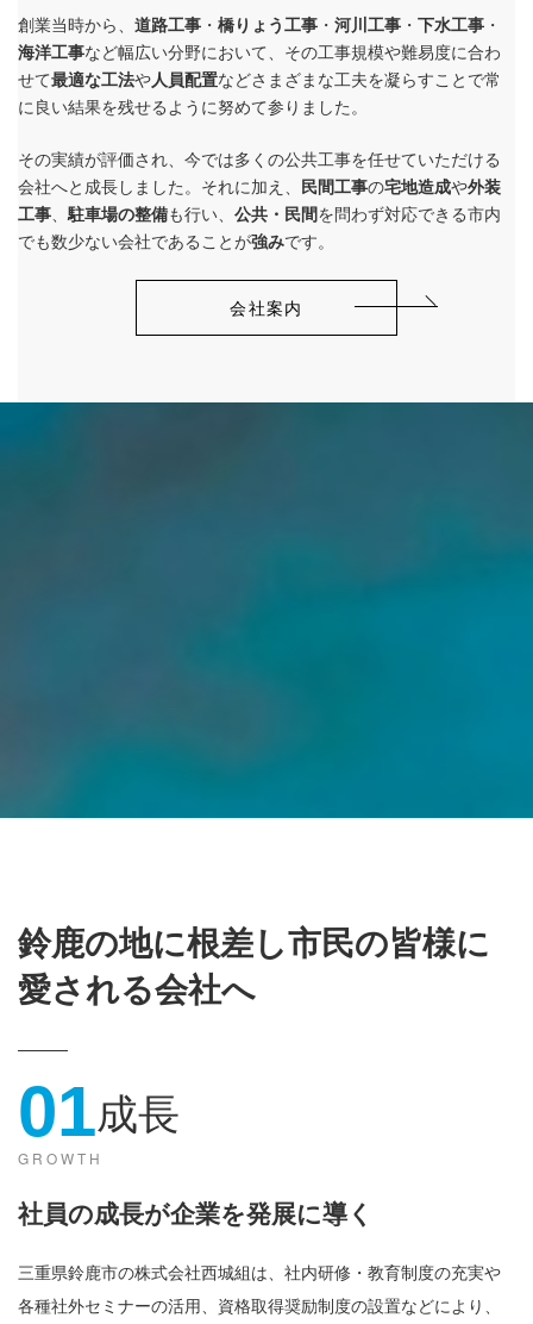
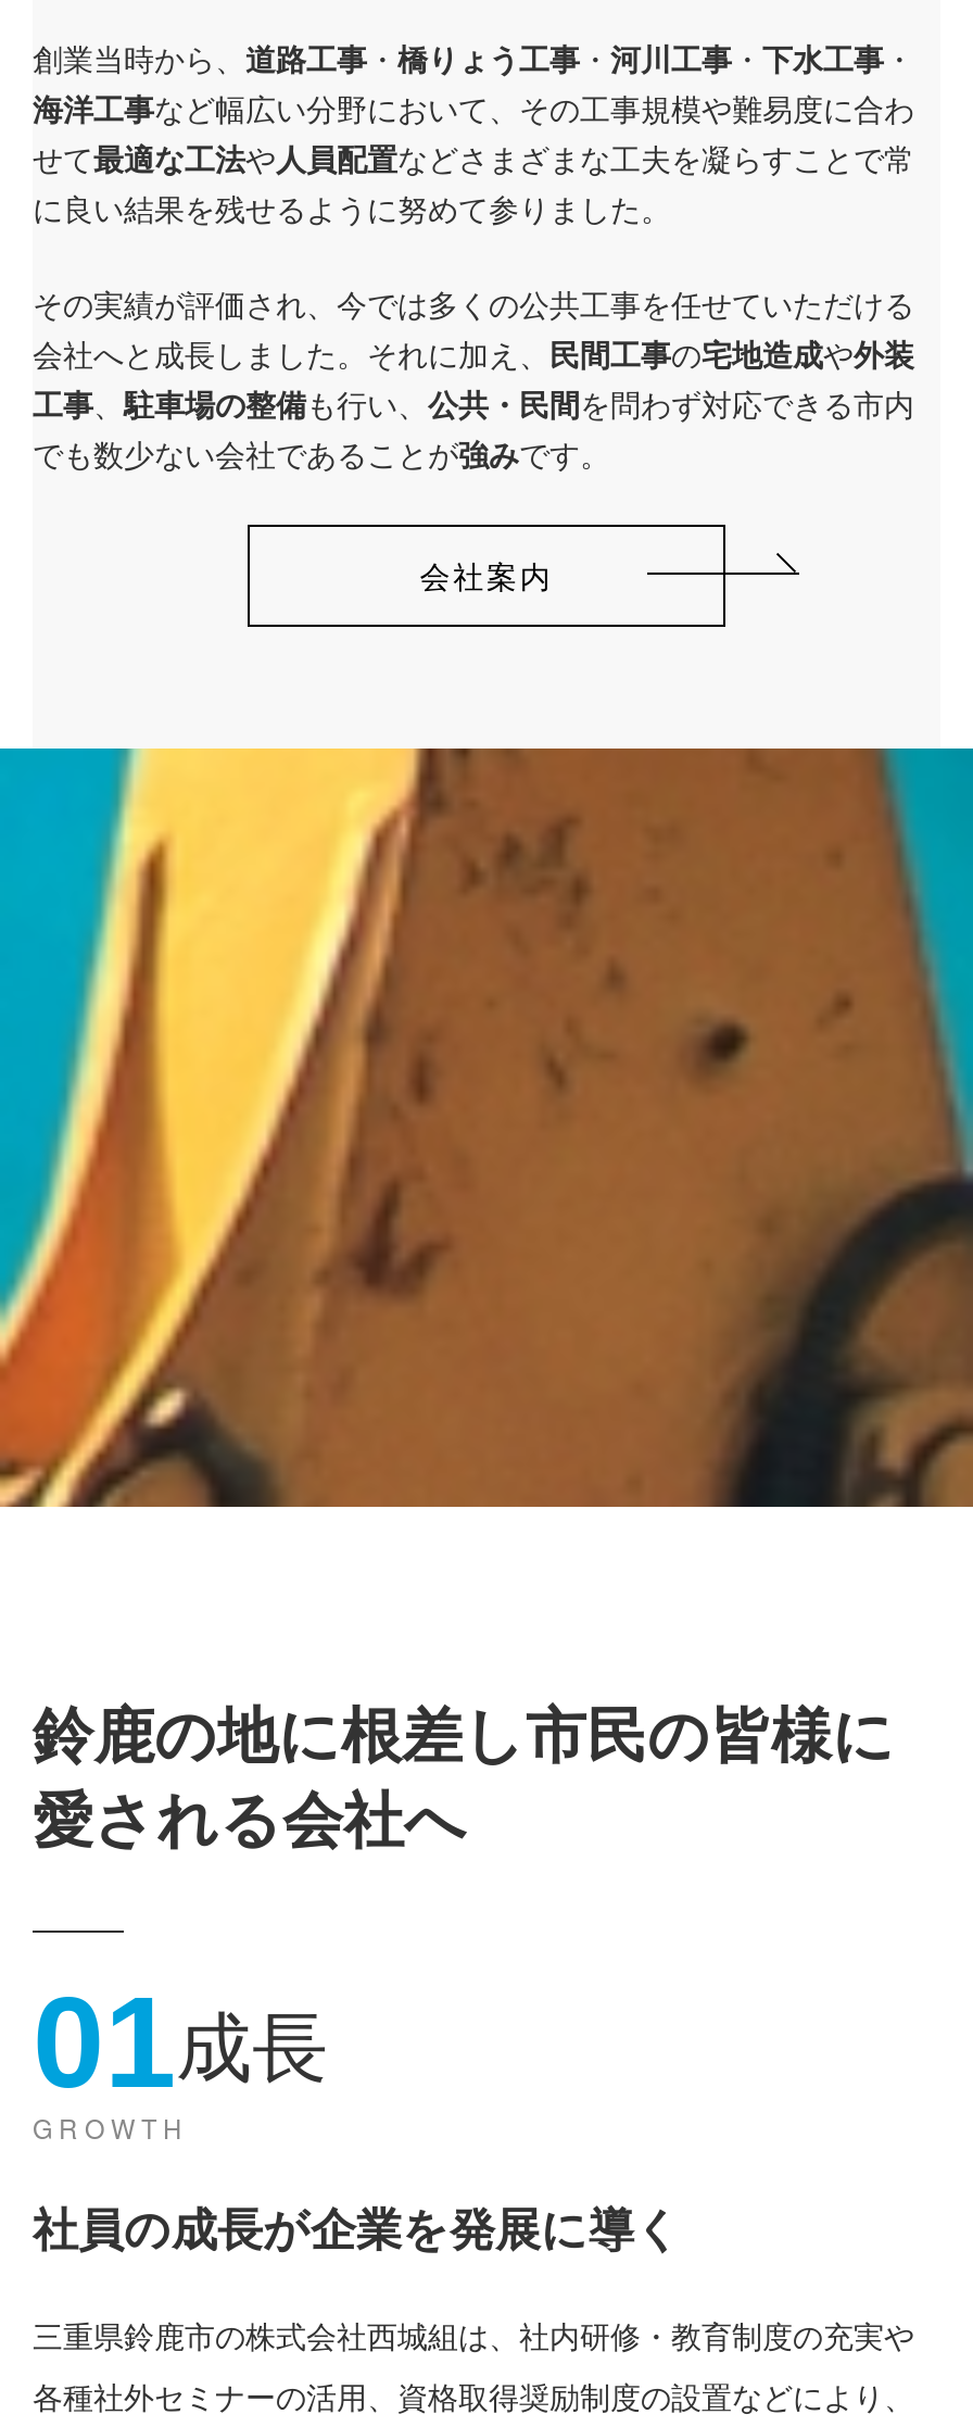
- [image]
+ [image]
